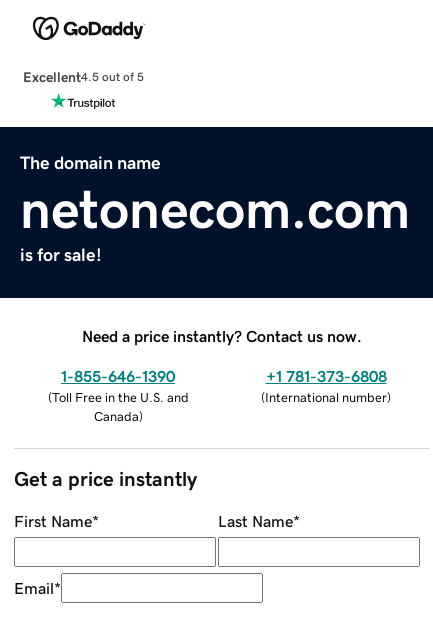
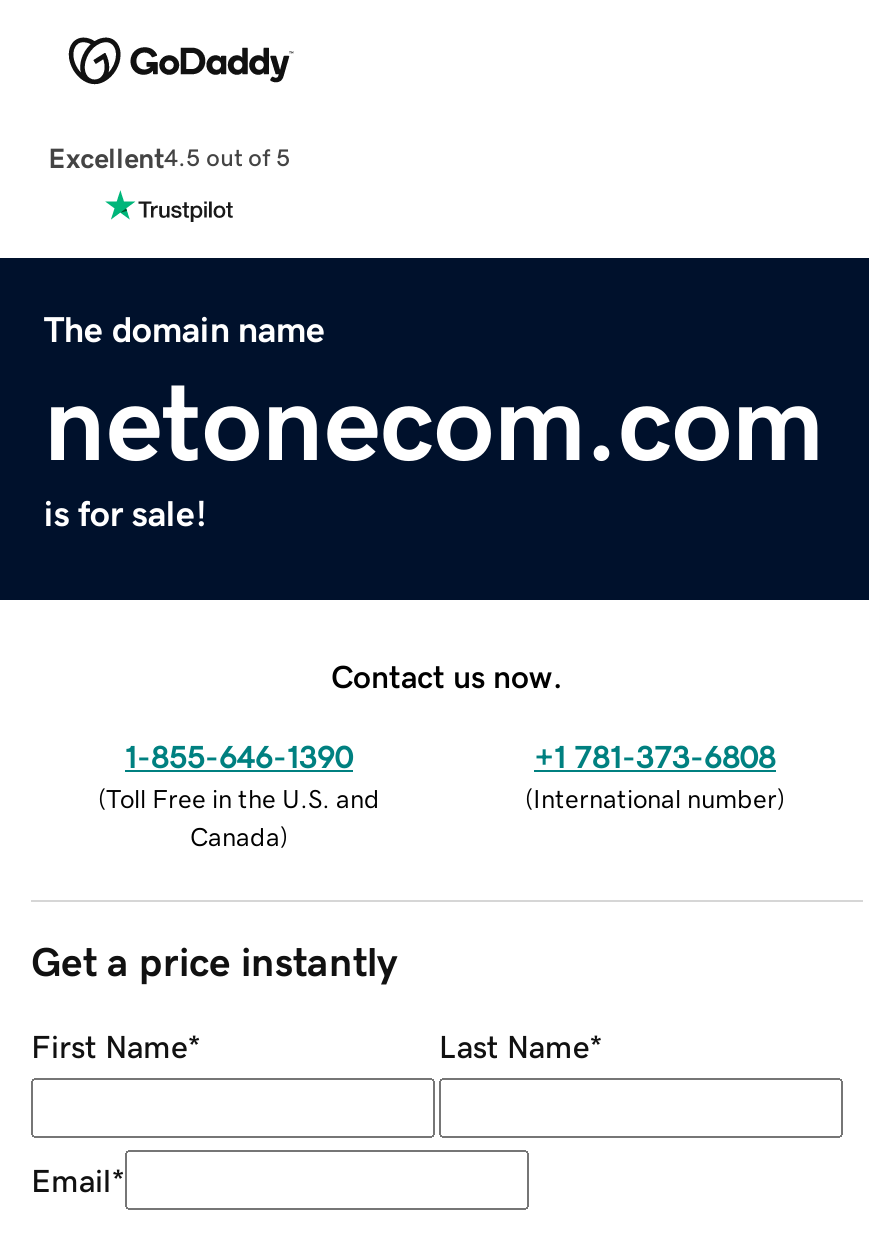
- Need a price instantly? Contact us now.
+ Contact us now.
